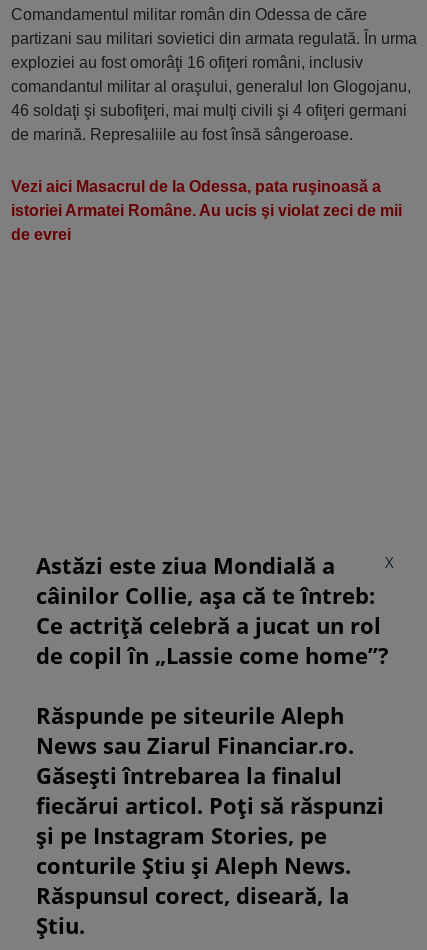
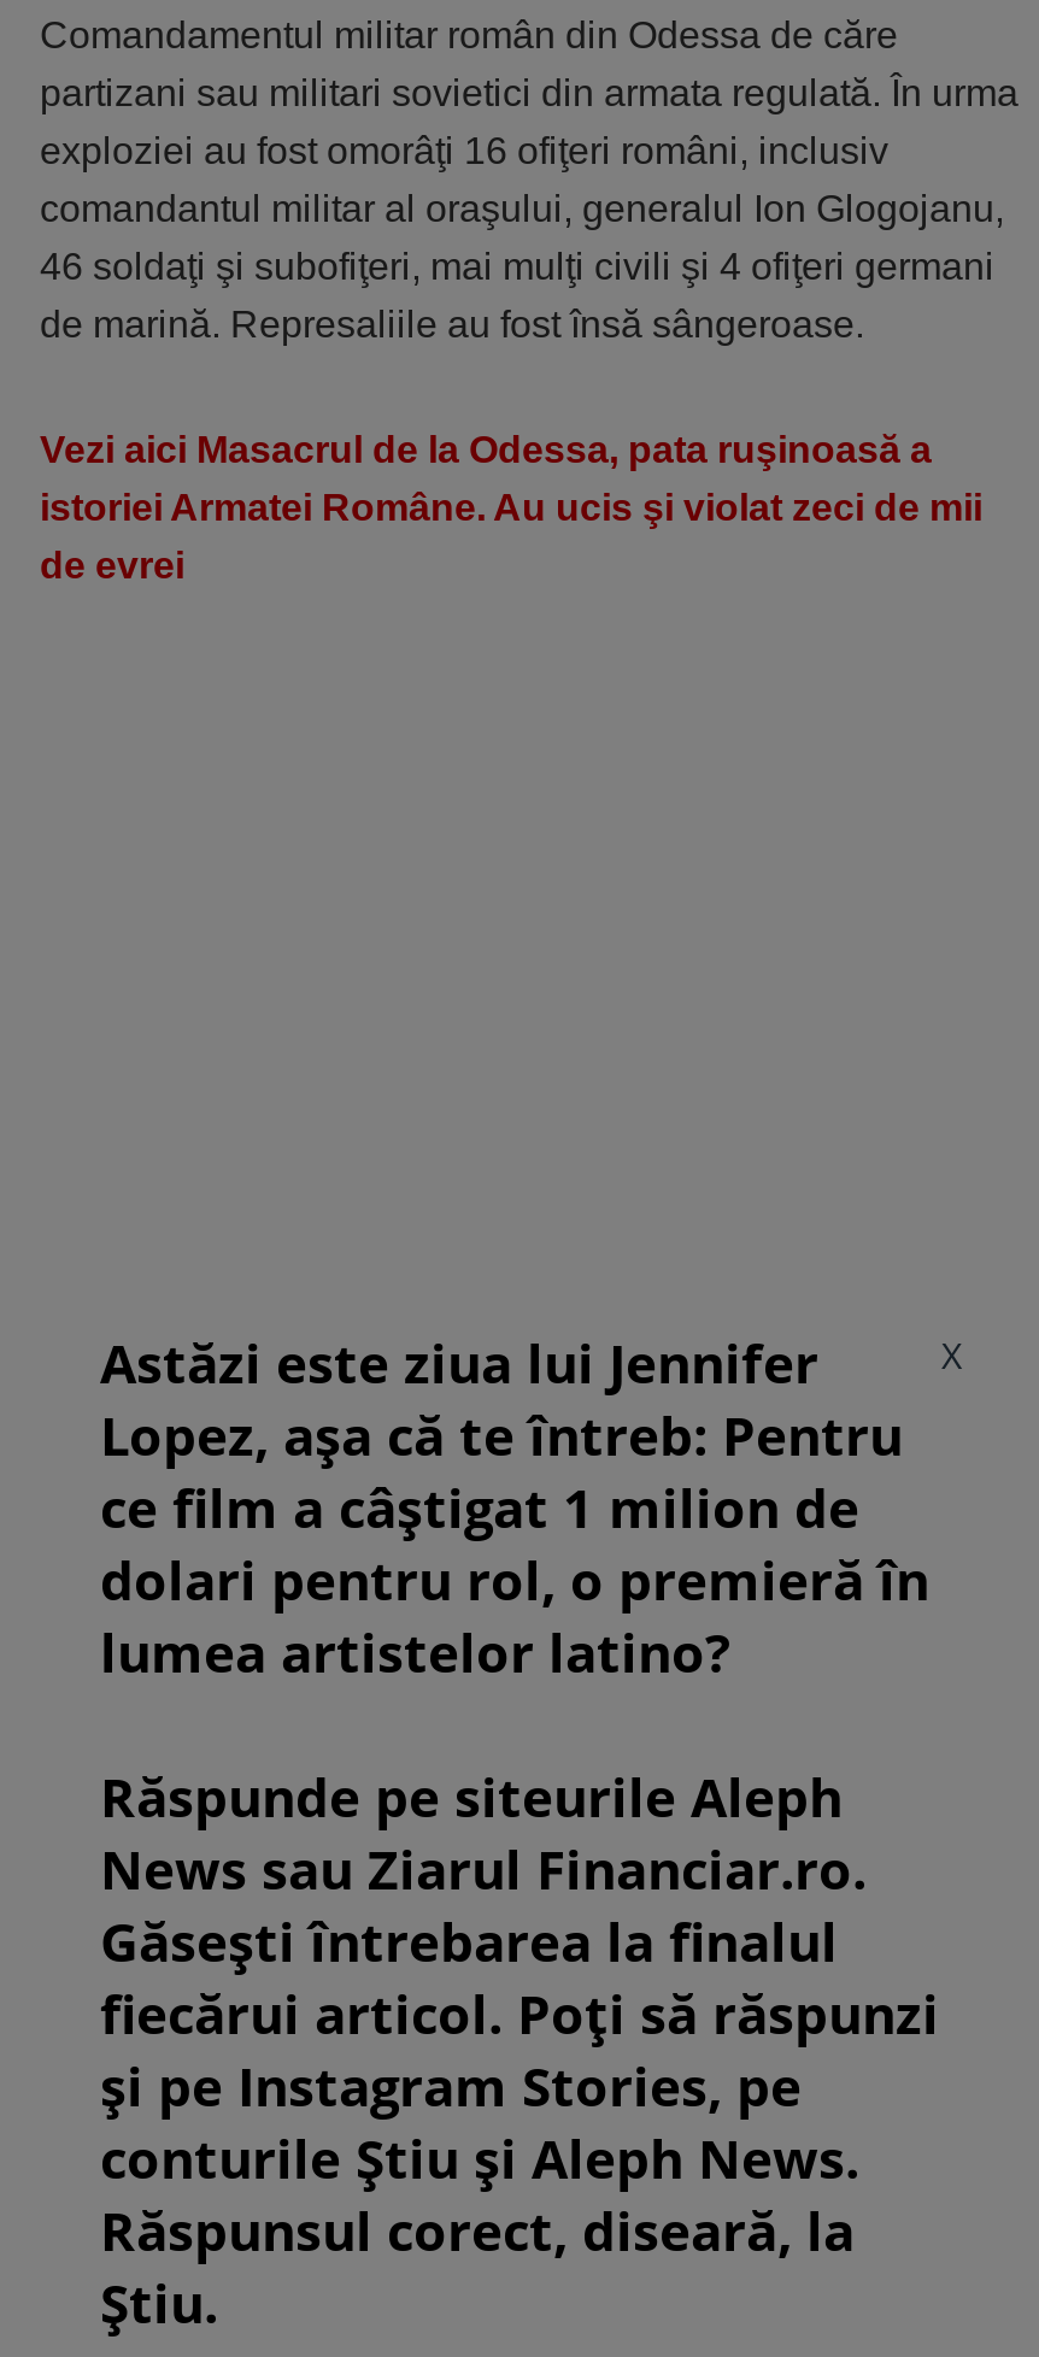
- Astăzi este ziua Mondială a
- câinilor Collie, așa că te întreb:
- Ce actriță celebră a jucat un rol
- de copil în „Lassie come home”?
+ Astăzi este ziua lui Jennifer
+ Lopez, așa că te întreb: Pentru
+ ce film a câștigat 1 milion de
+ dolari pentru rol, o premieră în
+ lumea artistelor latino?
